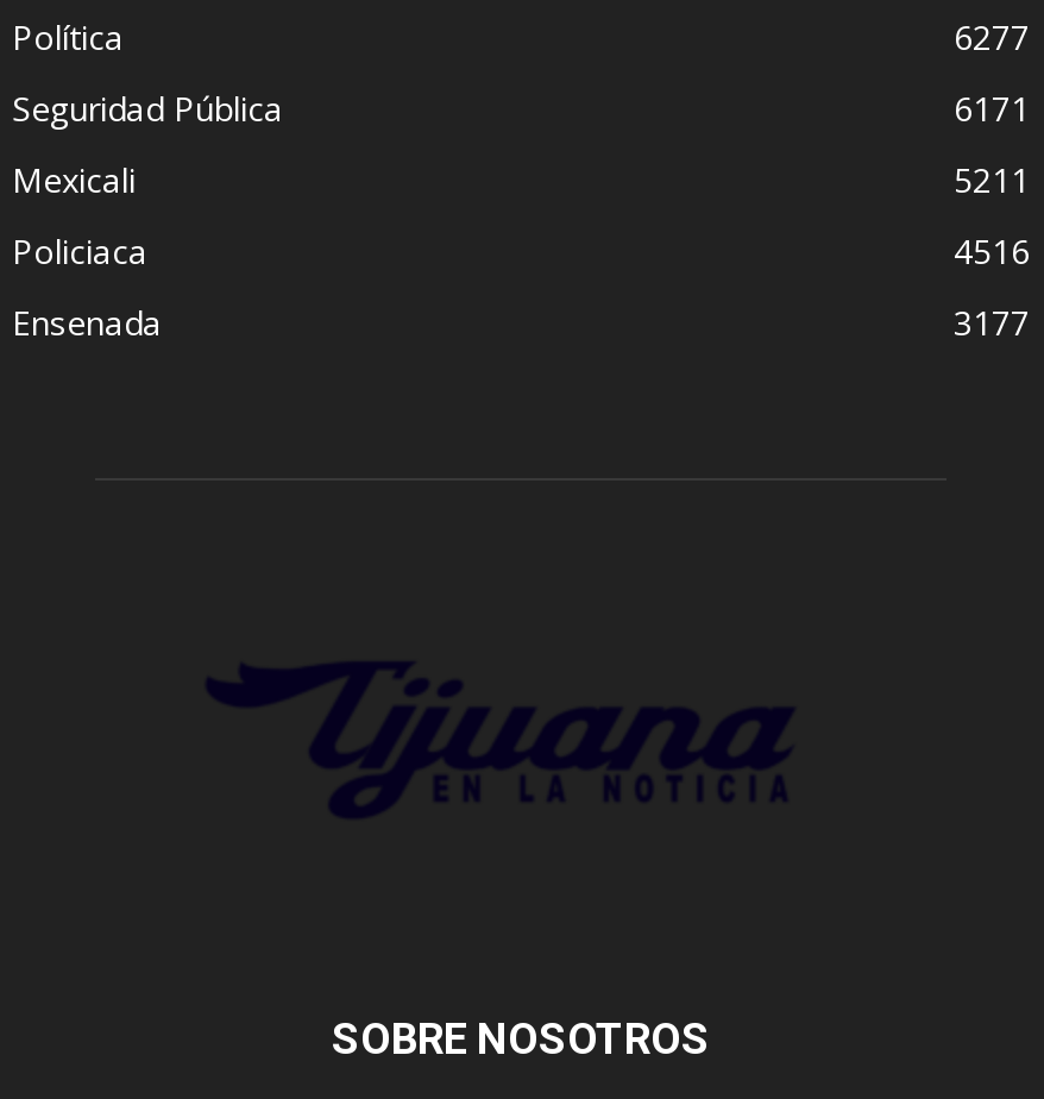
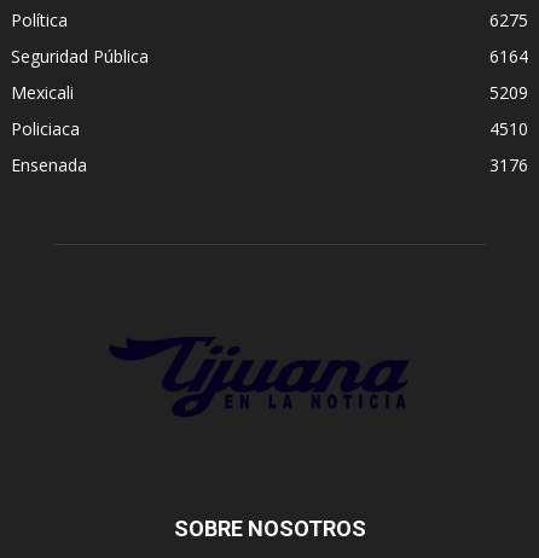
- 6277
+ 6275

- 6171
+ 6164

- 5211
+ 5209

- 4516
+ 4510

- 3177
+ 3176
